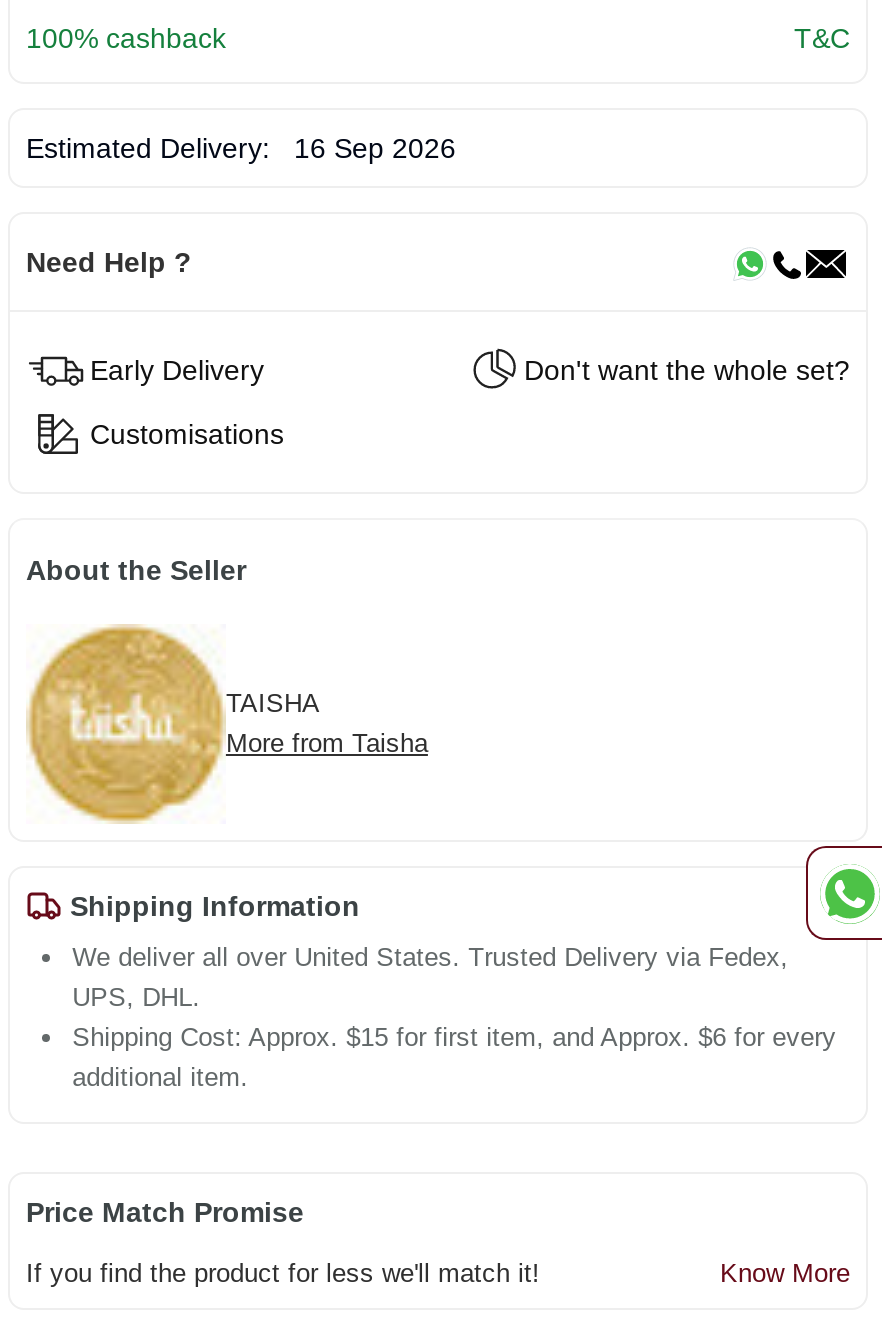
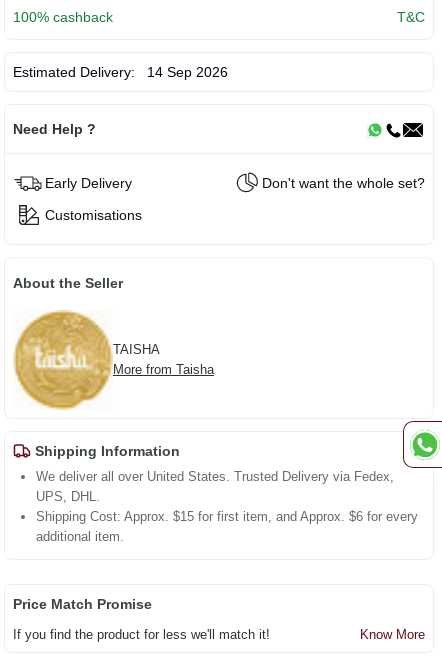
- Estimated Delivery: 16 Sep 2026
+ Estimated Delivery: 14 Sep 2026
